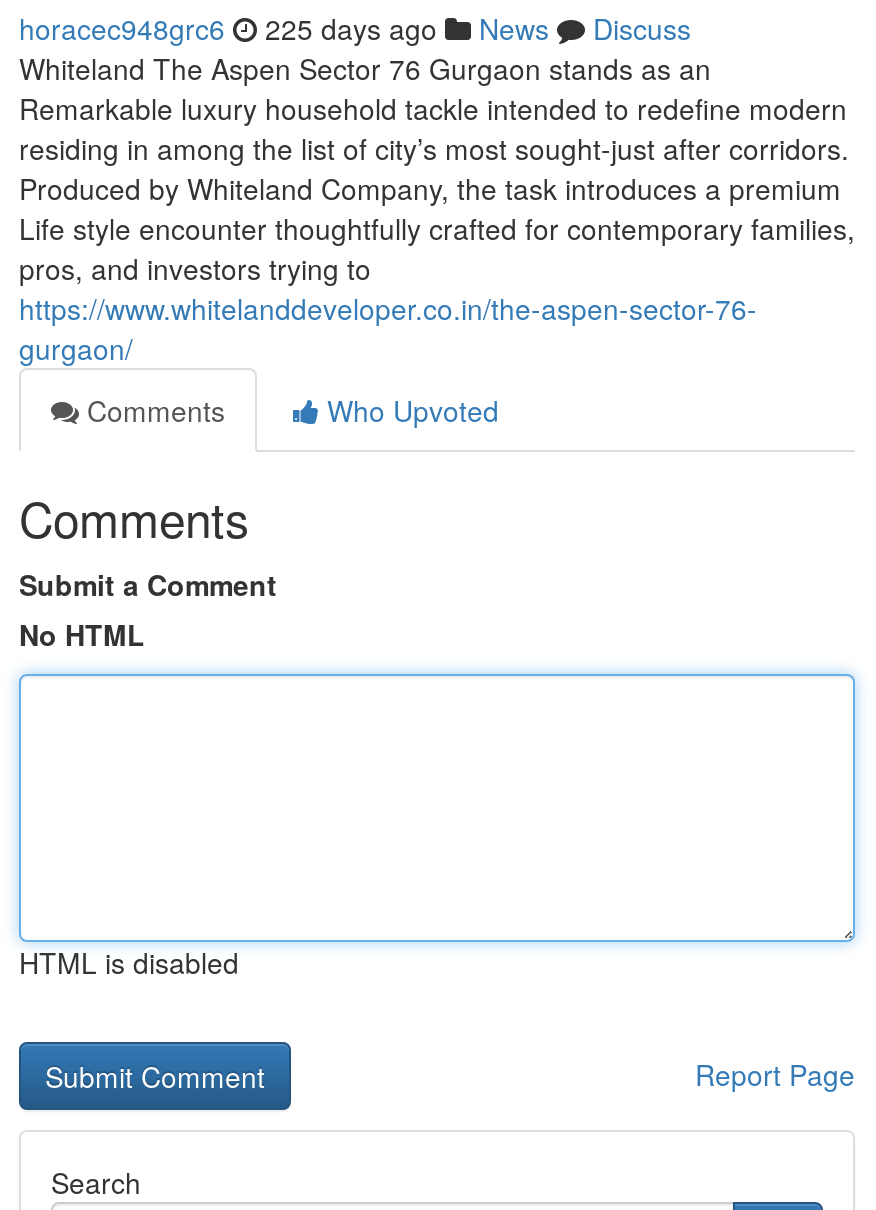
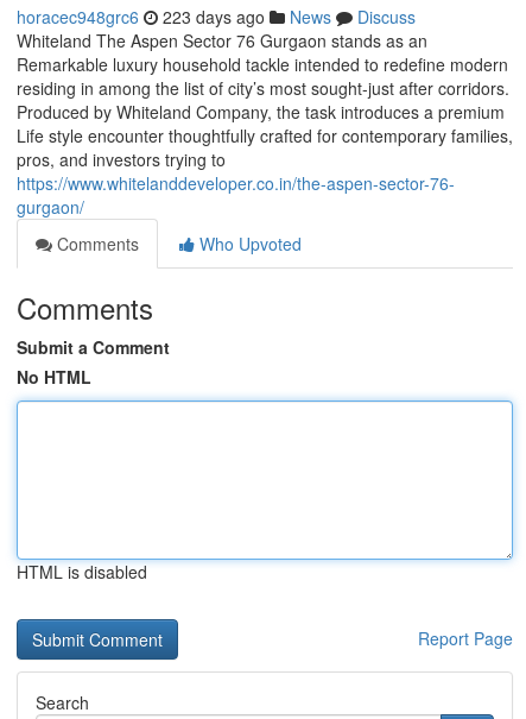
- horacec948grc6 225 days ago News Discuss
+ horacec948grc6 223 days ago News Discuss
